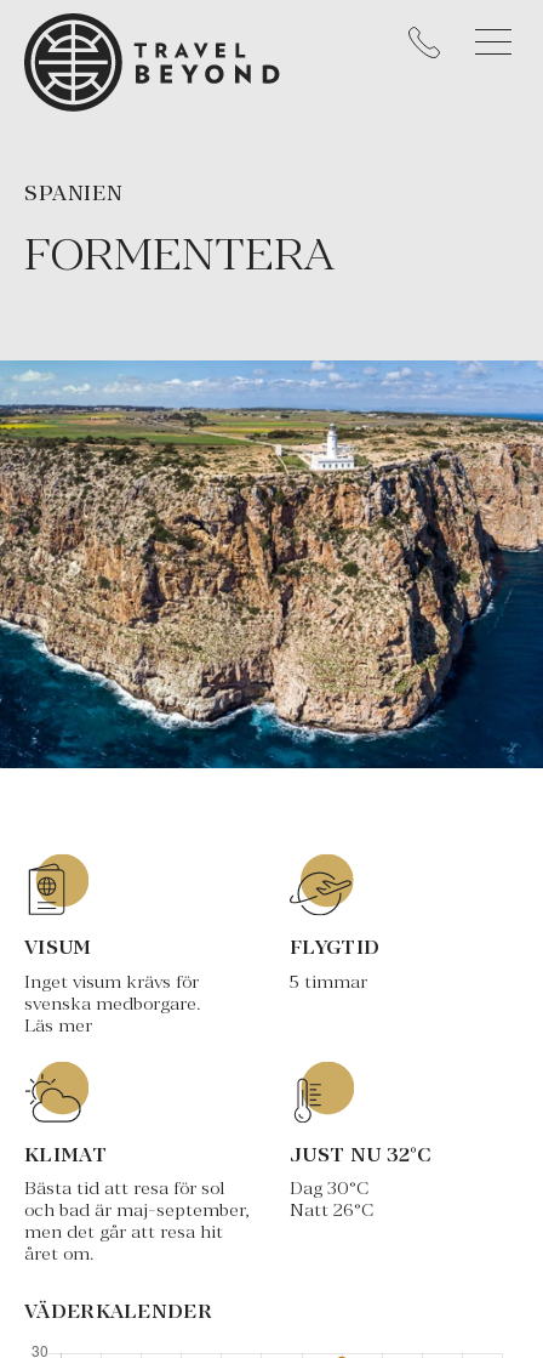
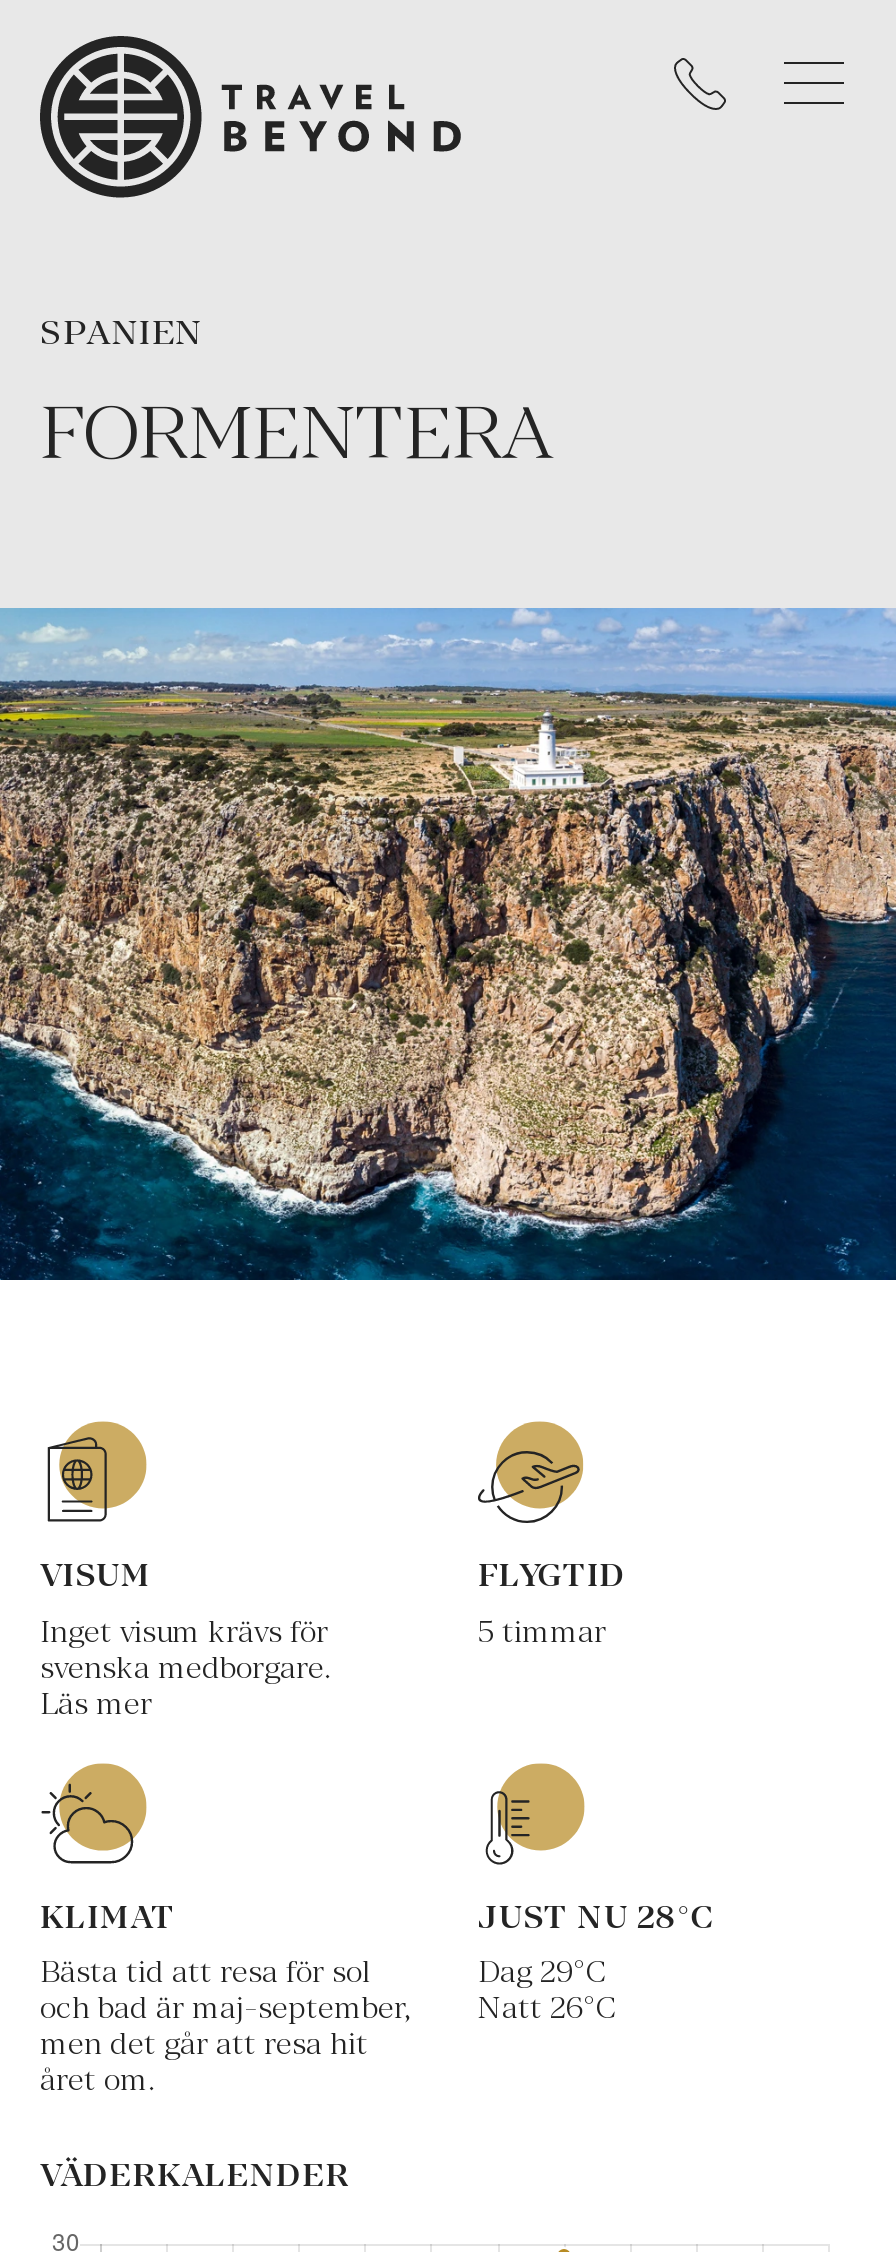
- JUST NU 32°C
+ JUST NU 28°C

- Dag 30°C
+ Dag 29°C
